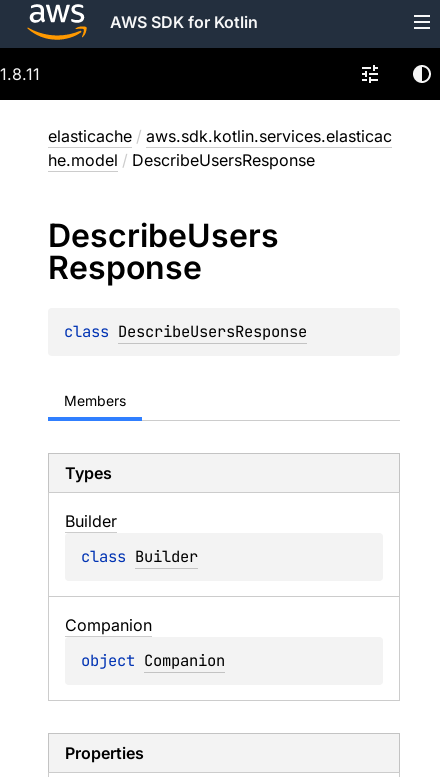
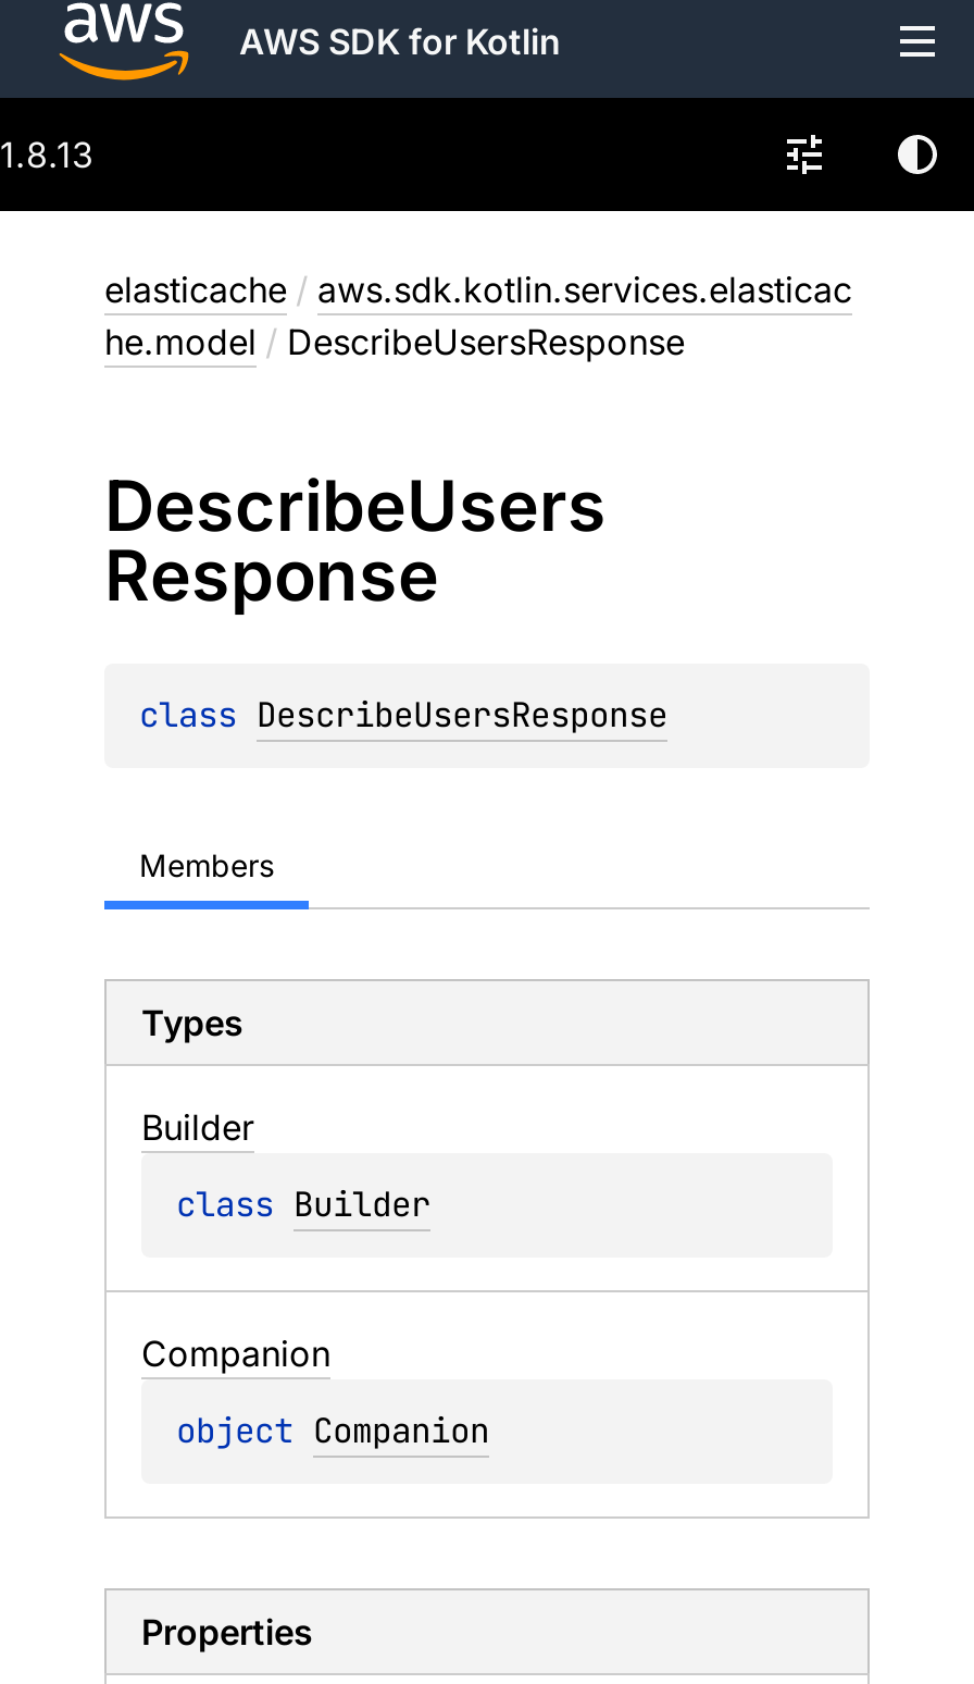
- 1.8.11
+ 1.8.13
